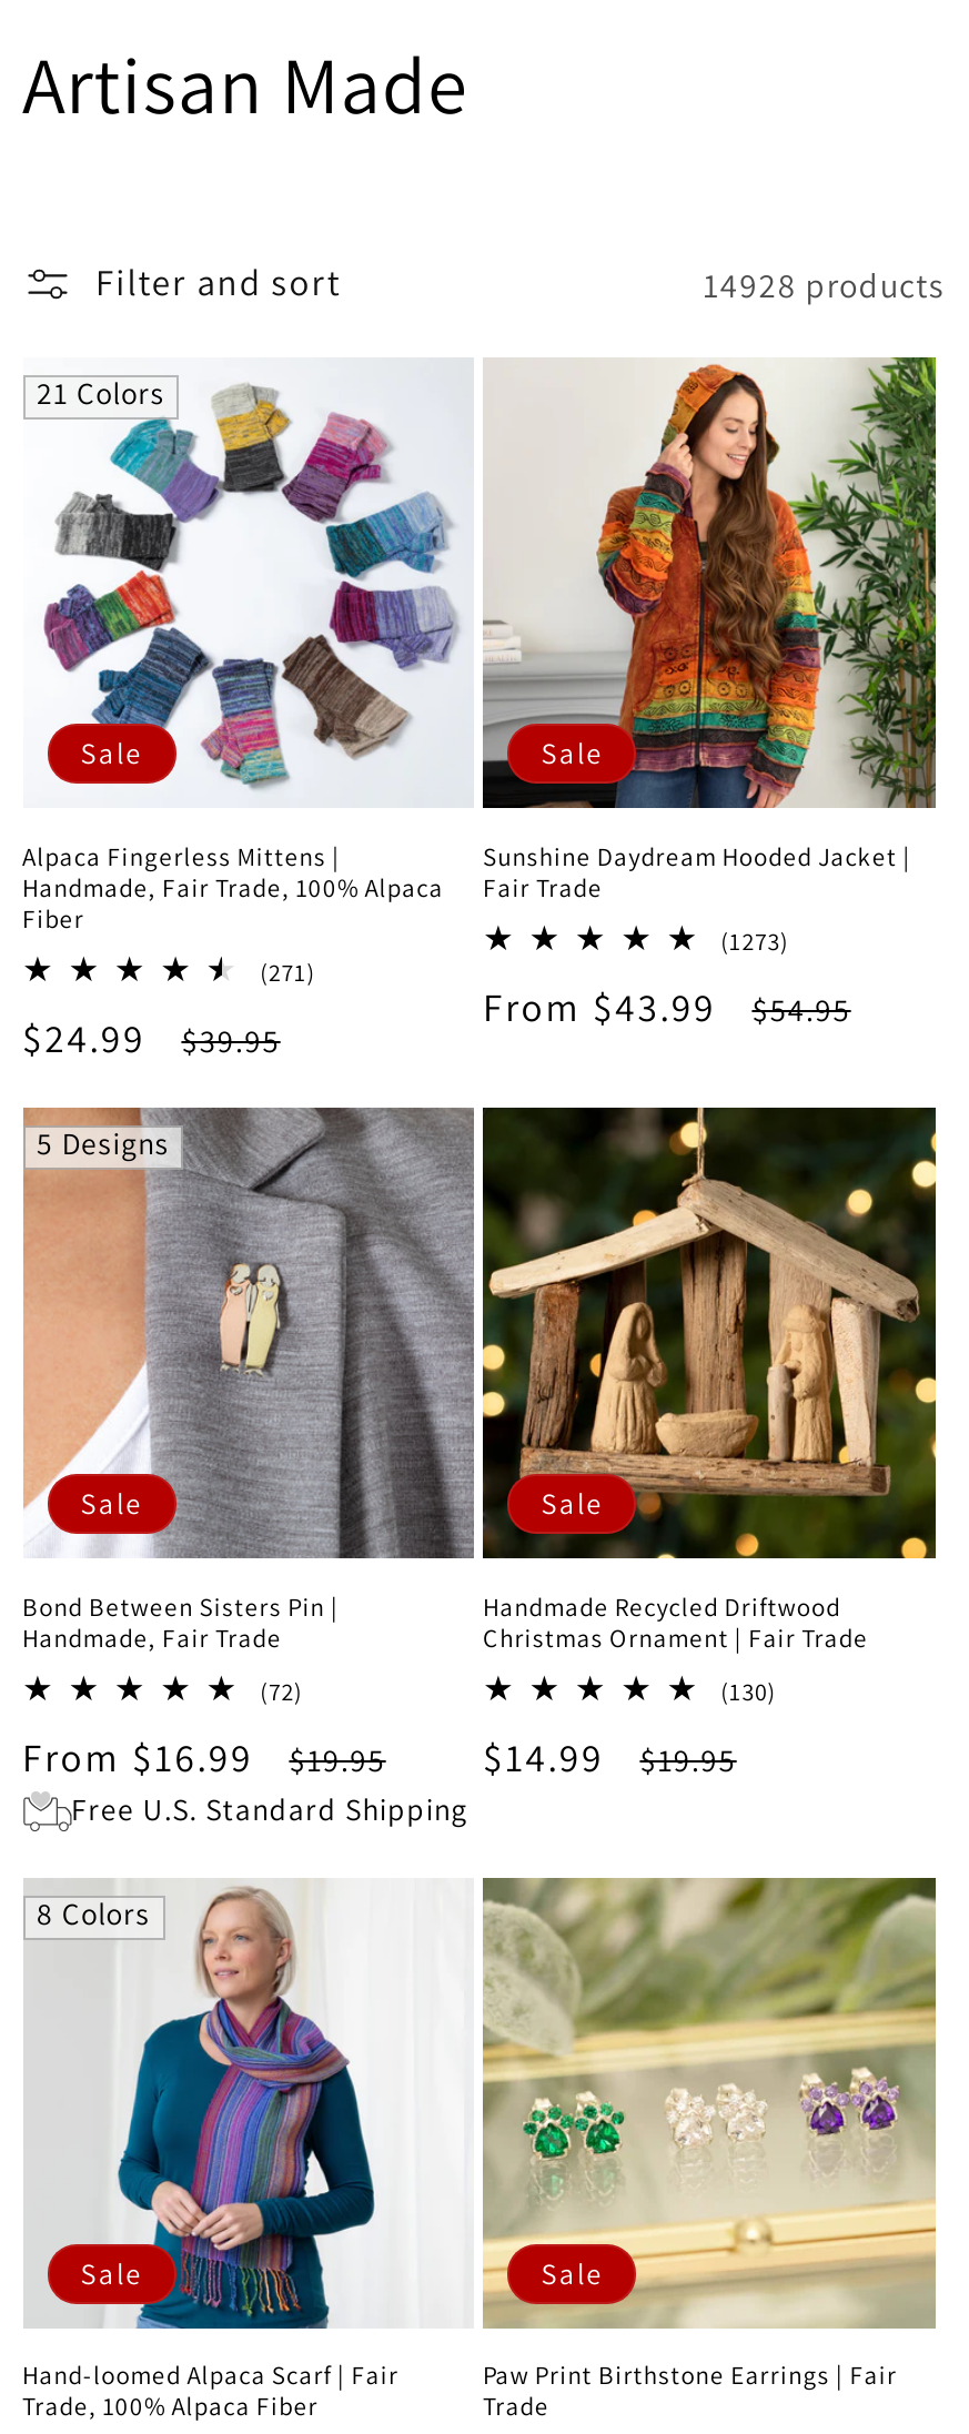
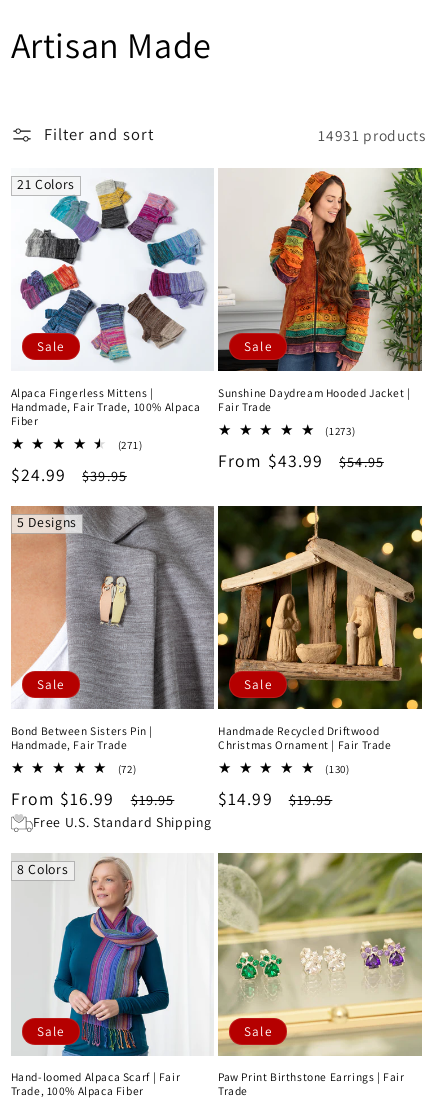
- 14928 products
+ 14931 products
